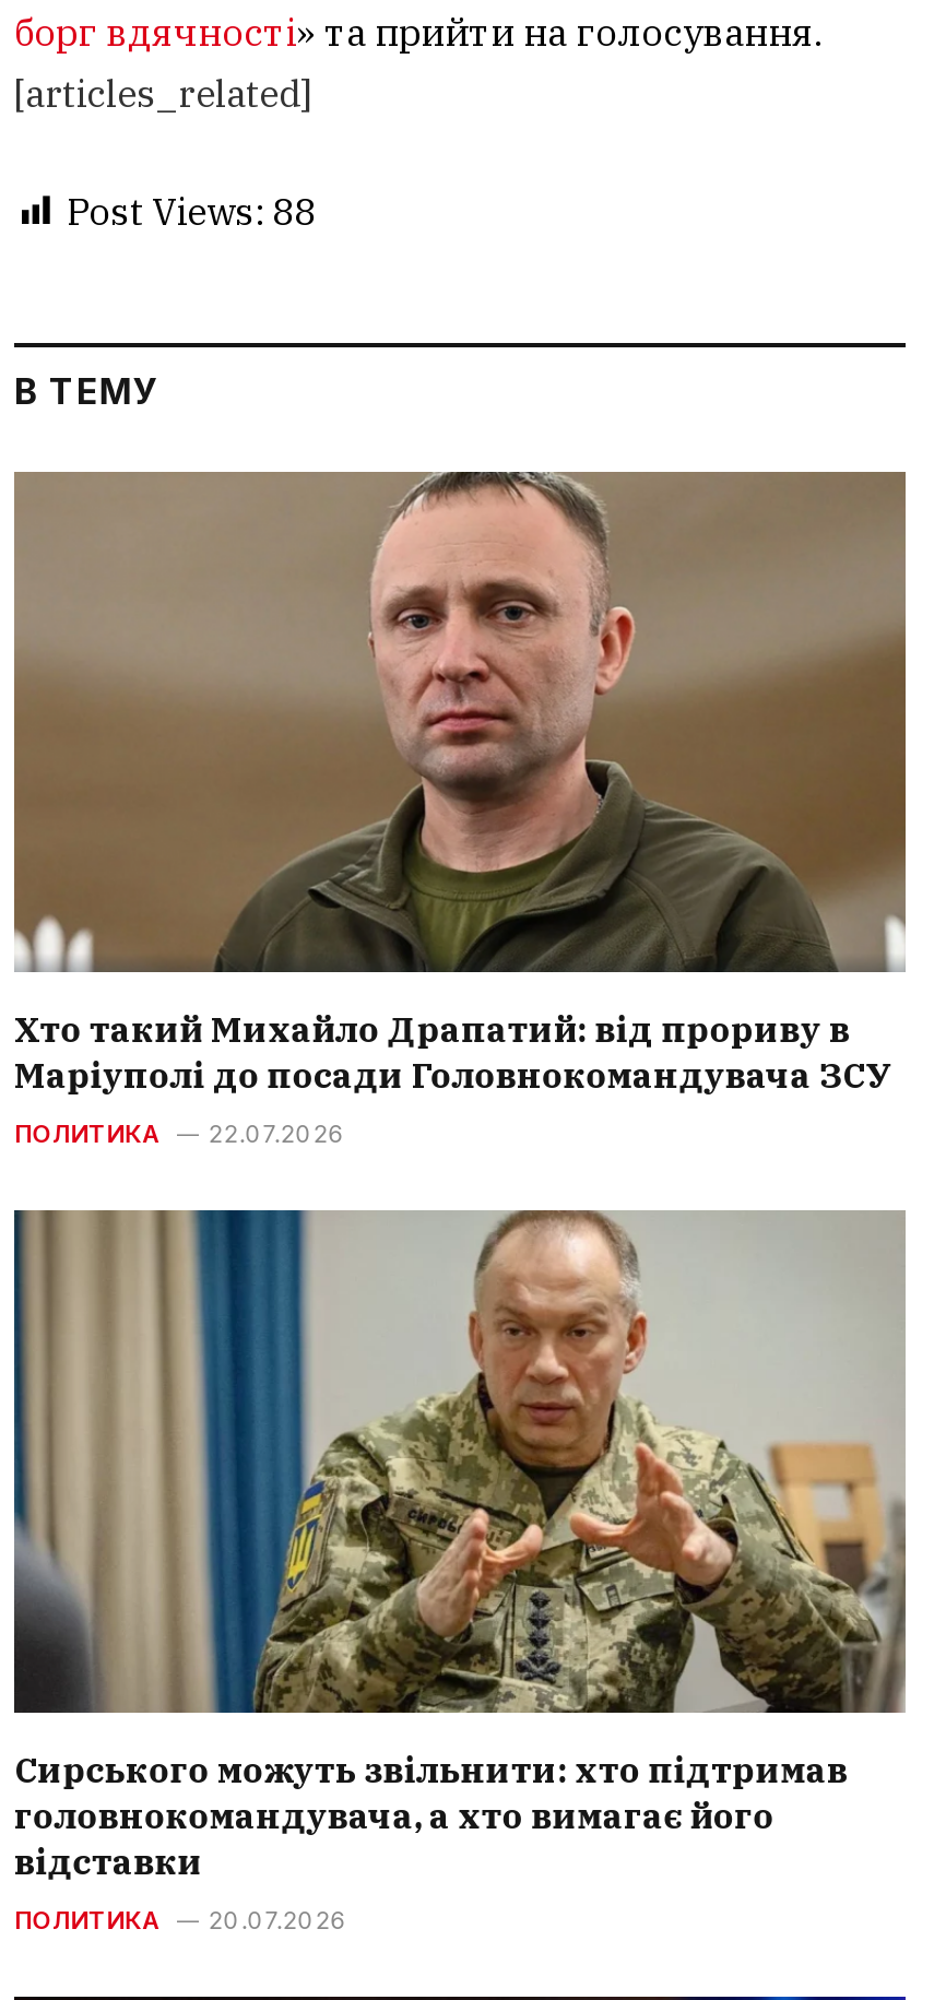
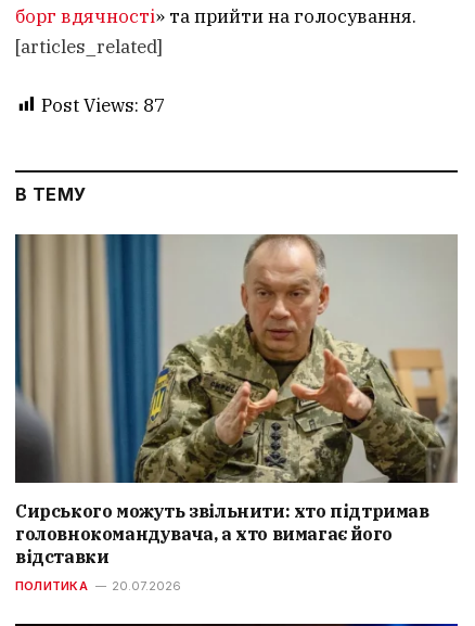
- Post Views: 88
+ Post Views: 87

- [image]
- Хто такий Михайло Драпатий: від прориву в
- Маріуполі до посади Головнокомандувача ЗСУ
- ПОЛИТИКА
- 22.07.2026
